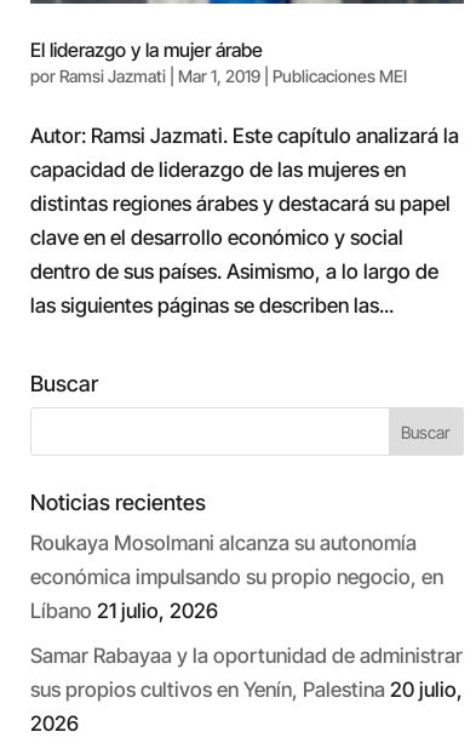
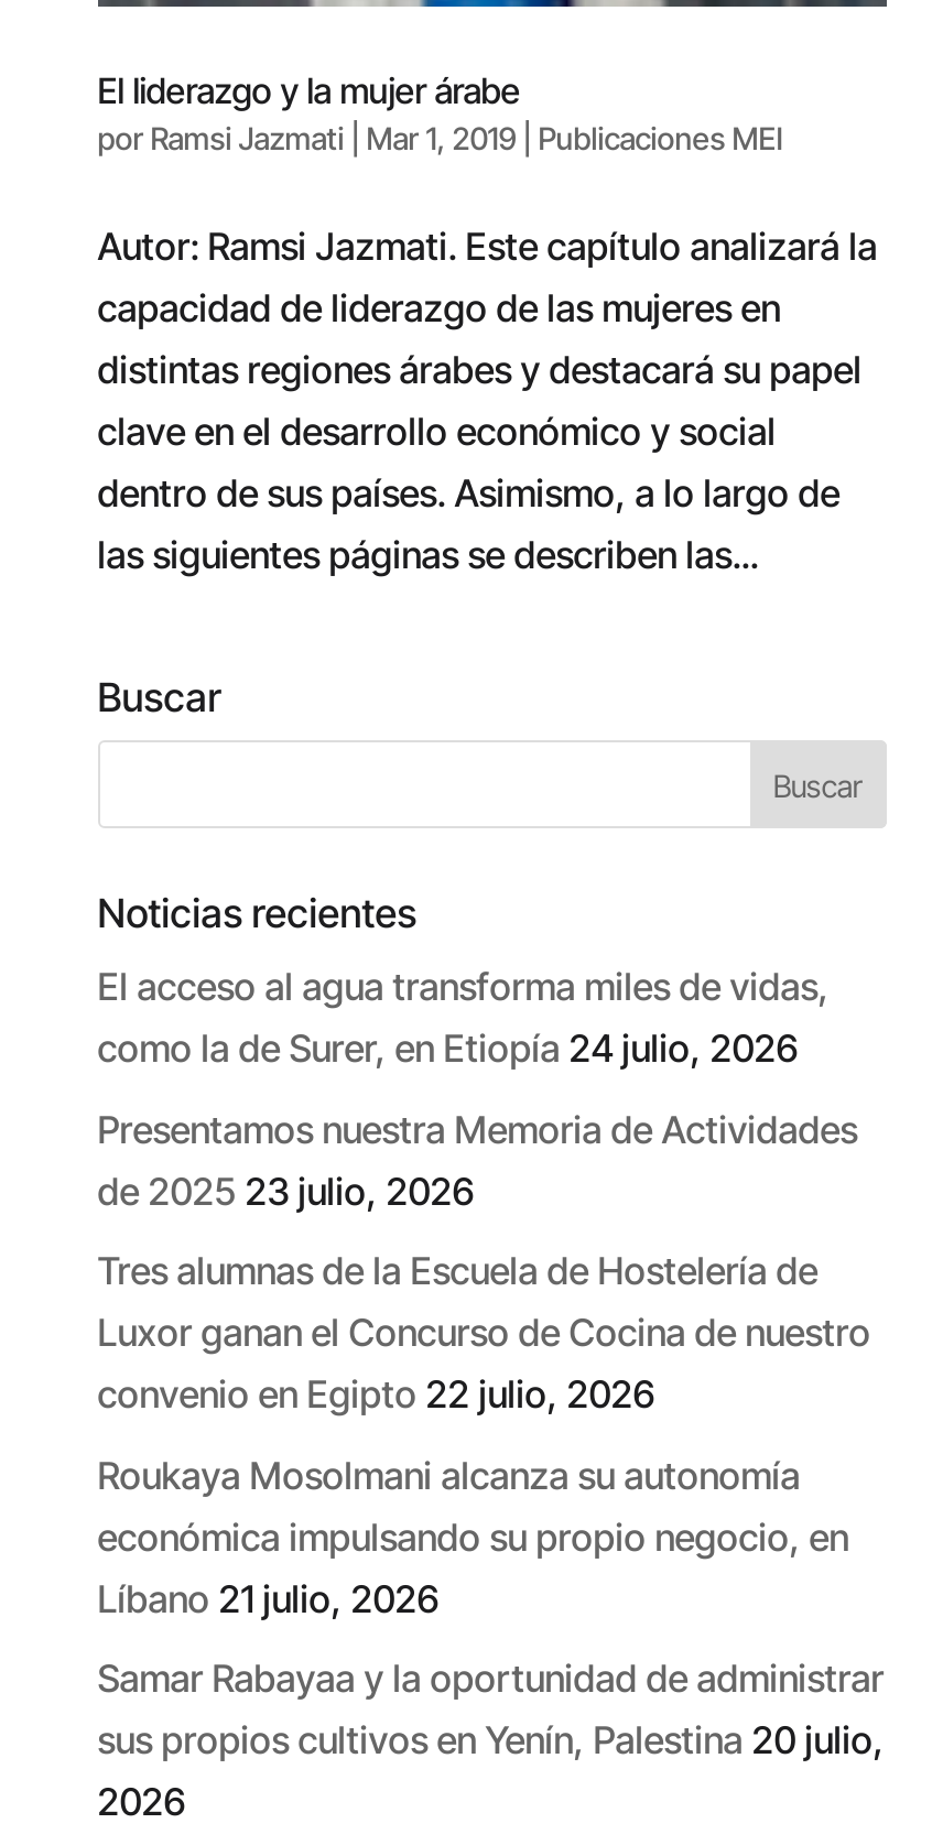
+ El acceso al agua transforma miles de vidas,
+ como la de Surer, en Etiopía 24 julio, 2026
+ Presentamos nuestra Memoria de Actividades
+ de 2025 23 julio, 2026
+ Tres alumnas de la Escuela de Hostelería de
+ Luxor ganan el Concurso de Cocina de nuestro
+ convenio en Egipto 22 julio, 2026
